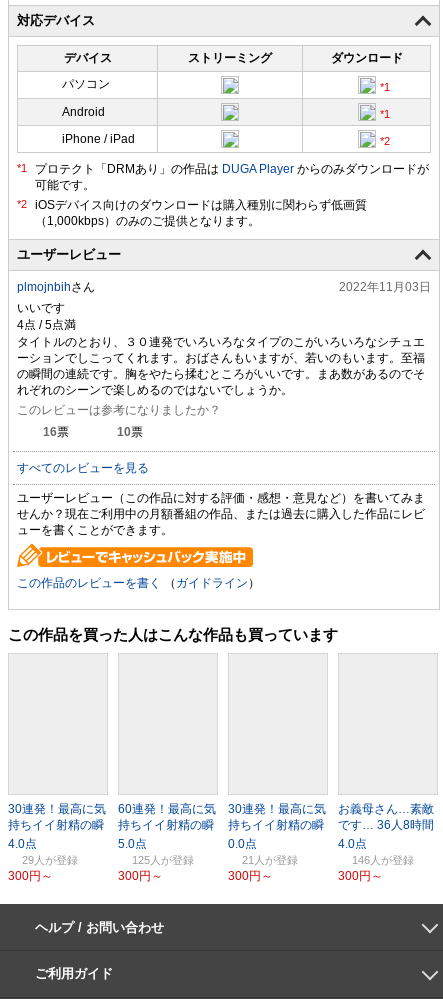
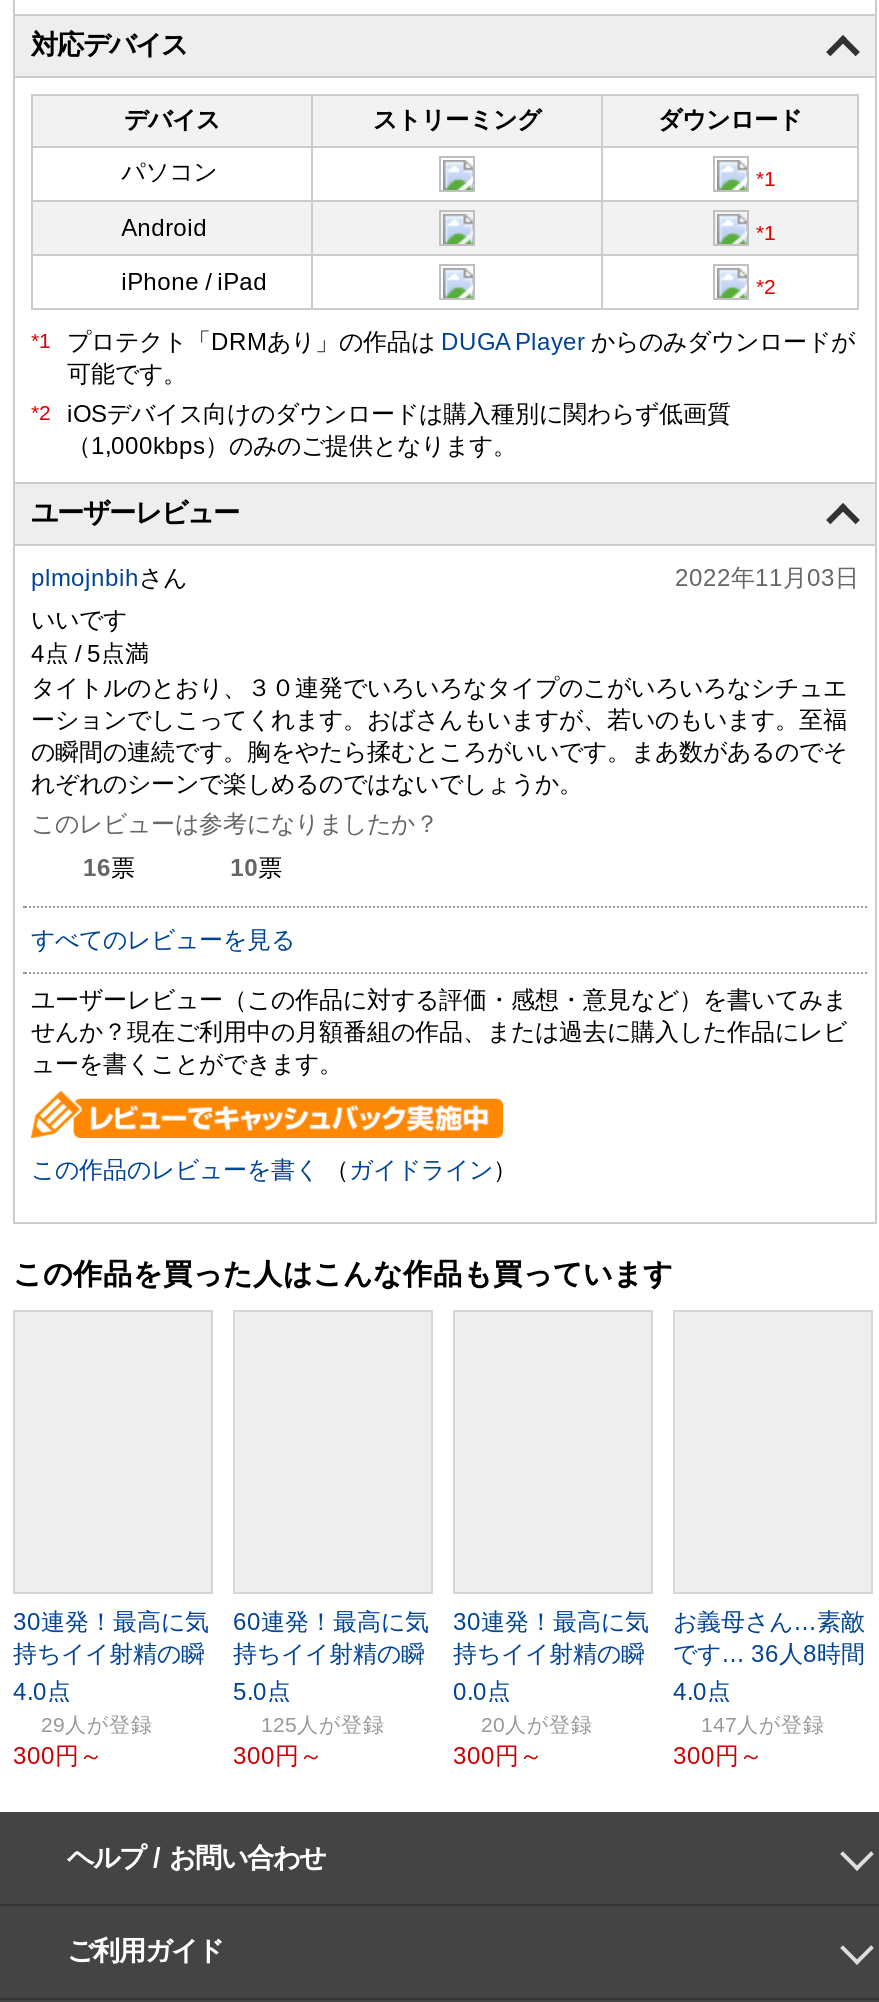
- 21人
+ 20人

- 146人
+ 147人
